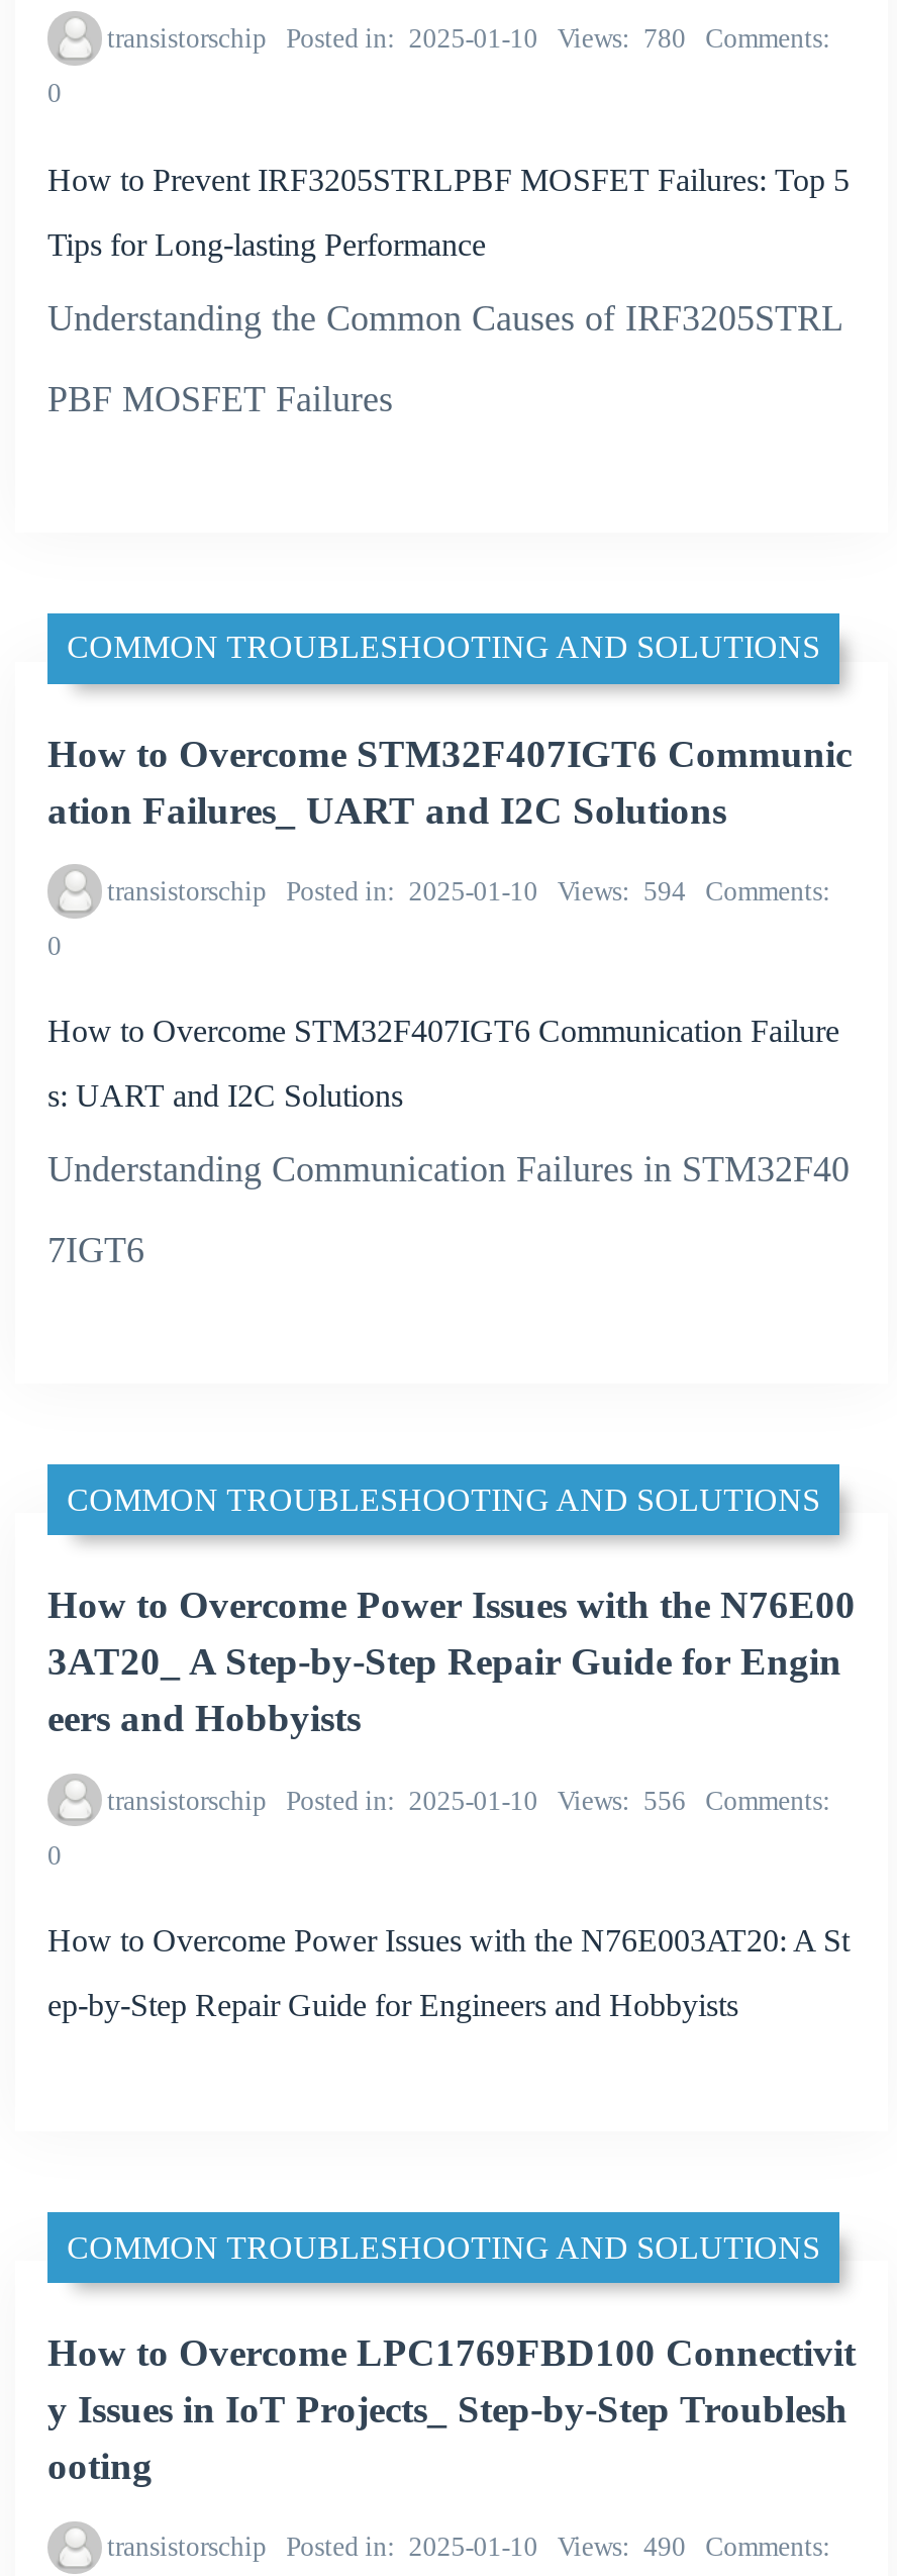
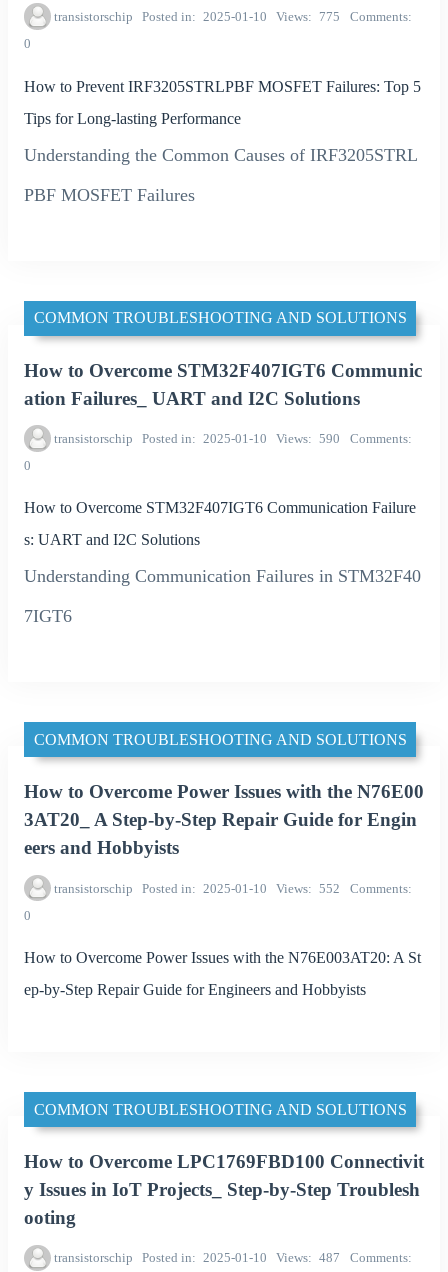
- transistorschip Posted in 2025-01-10 Views 780 Comments
+ transistorschip Posted in 2025-01-10 Views 775 Comments

- transistorschip Posted in 2025-01-10 Views 594 Comments
+ transistorschip Posted in 2025-01-10 Views 590 Comments

- transistorschip Posted in 2025-01-10 Views 556 Comments
+ transistorschip Posted in 2025-01-10 Views 552 Comments

- transistorschip Posted in 2025-01-10 Views 490 Comments
+ transistorschip Posted in 2025-01-10 Views 487 Comments
